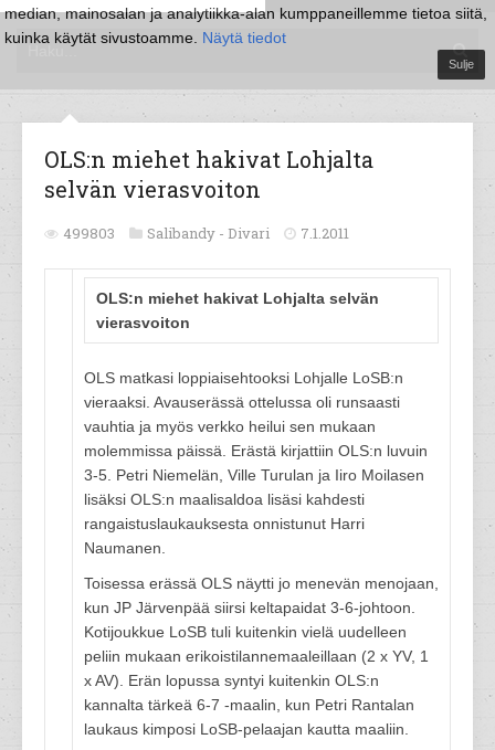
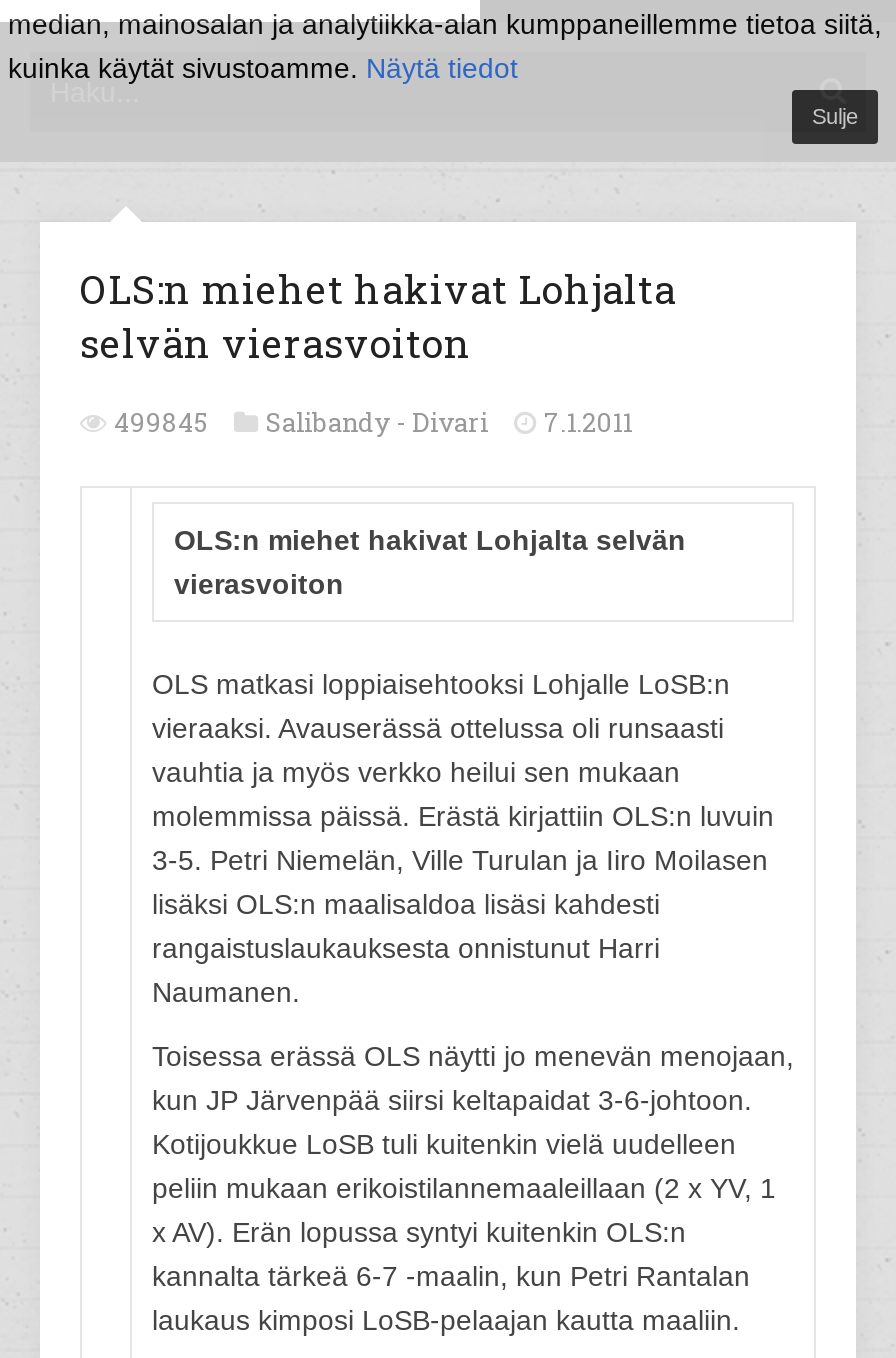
- 499803 Salibandy - Divari 7.1.2011
+ 499845 Salibandy - Divari 7.1.2011
